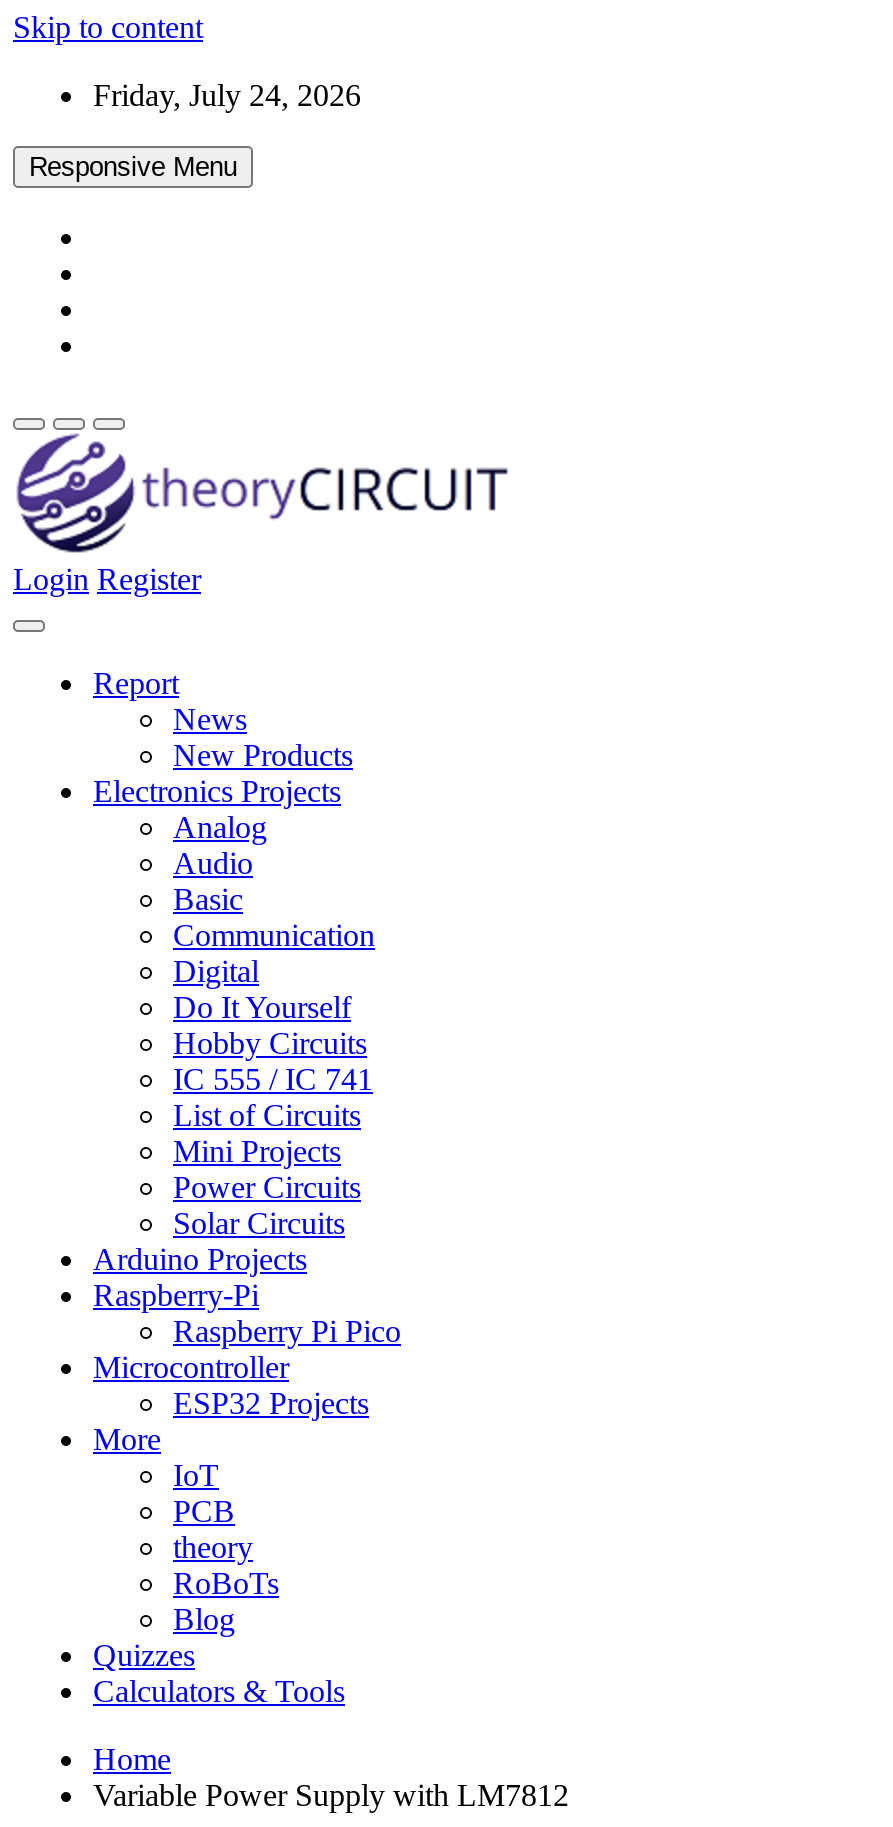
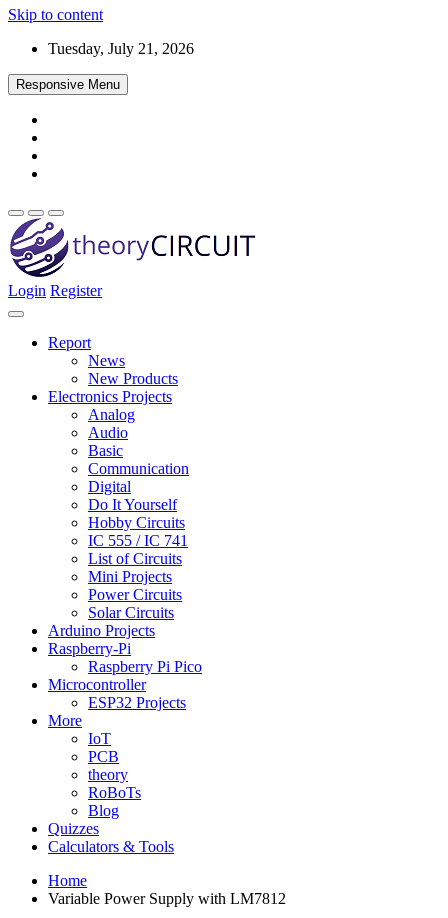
- Friday, July 24, 2026
+ Tuesday, July 21, 2026
